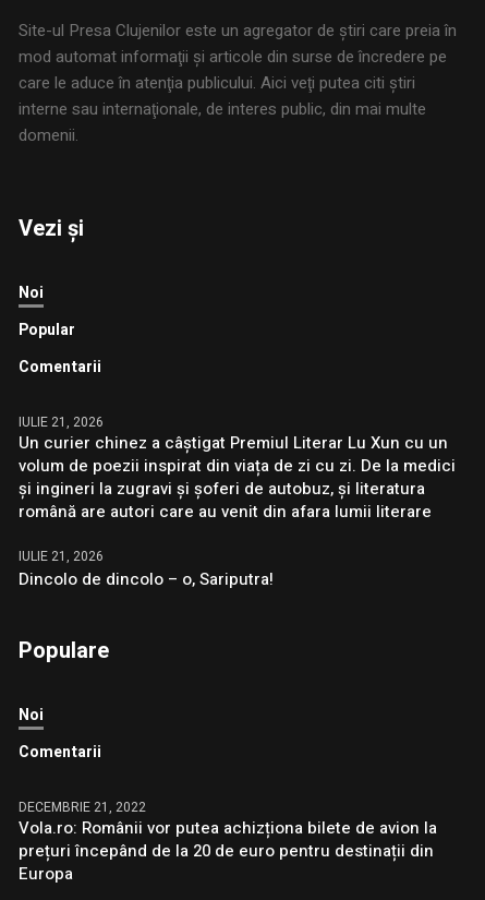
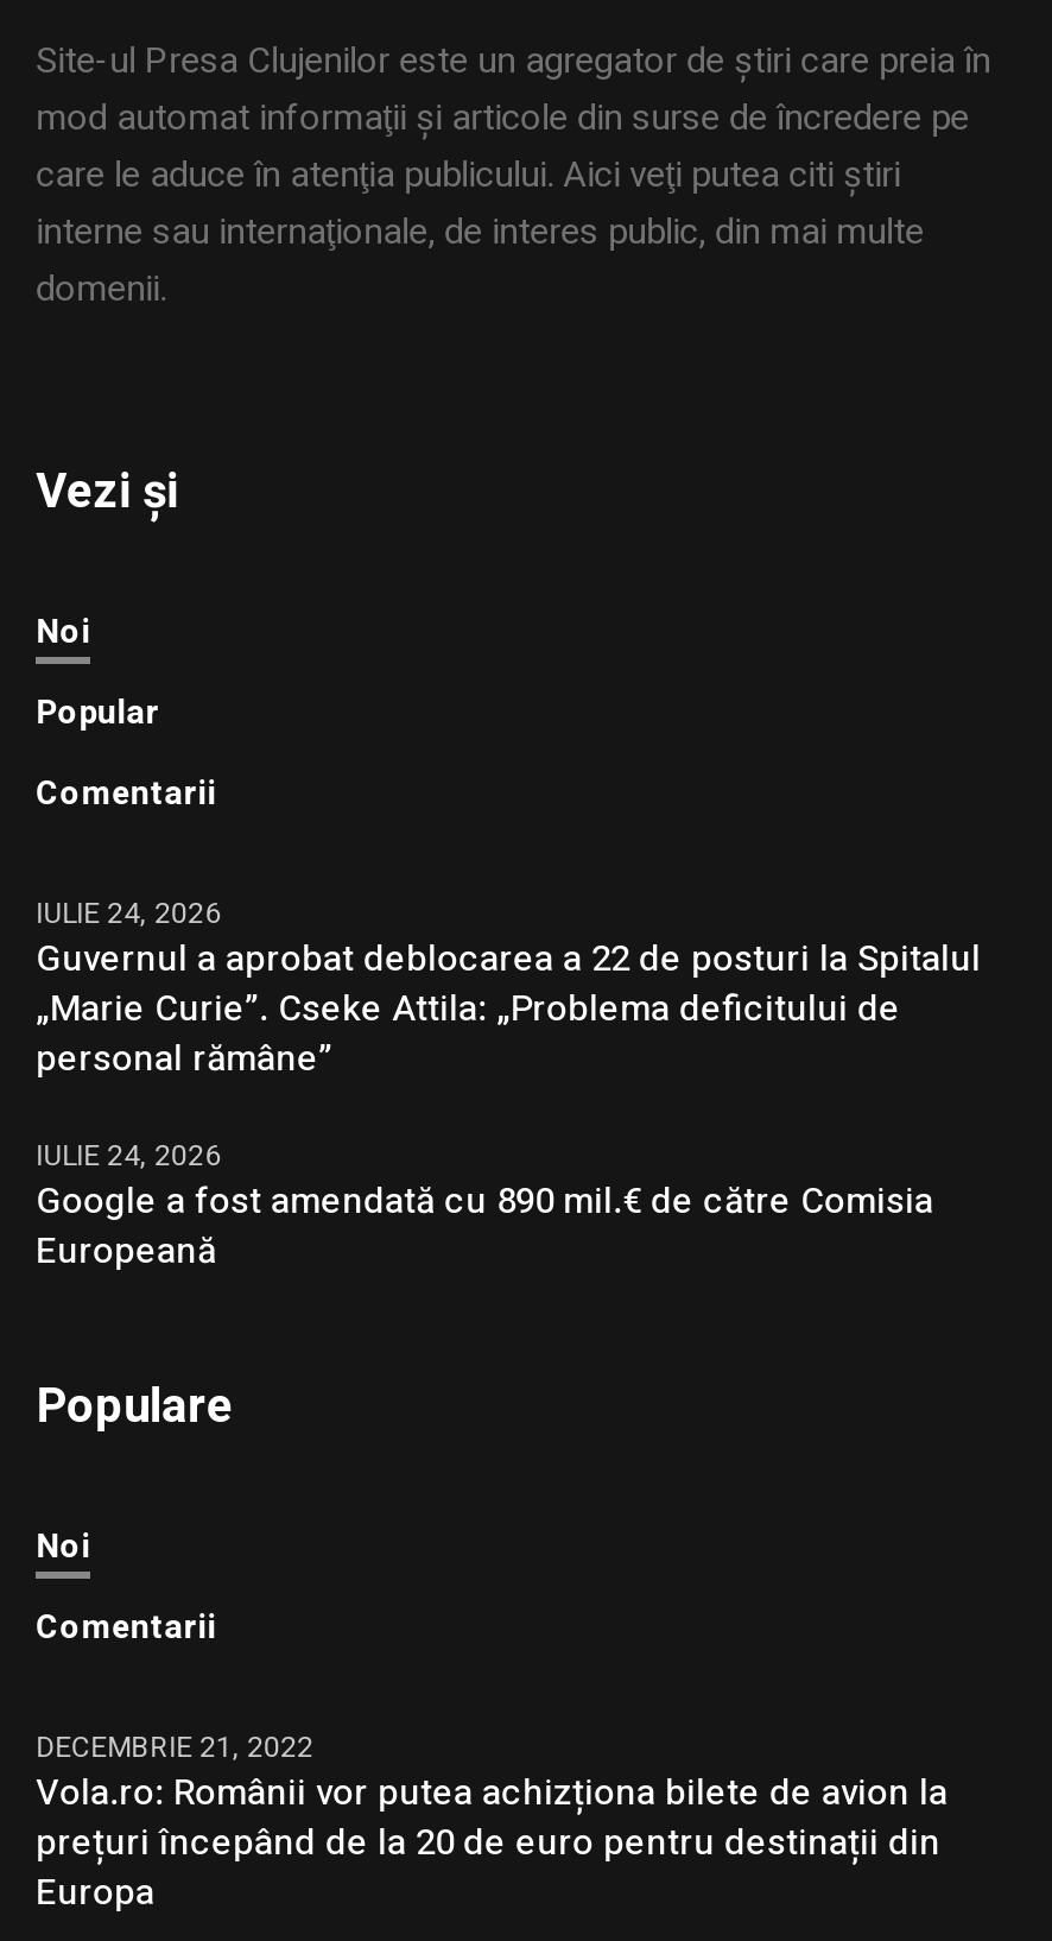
- IULIE 21, 2026
- Un curier chinez a câștigat Premiul Literar Lu Xun cu un
- volum de poezii inspirat din viața de zi cu zi. De la medici
- și ingineri la zugravi și șoferi de autobuz, și literatura
- română are autori care au venit din afara lumii literare
+ IULIE 24, 2026
+ Guvernul a aprobat deblocarea a 22 de posturi la Spitalul
+ „Marie Curie”. Cseke Attila: „Problema deficitului de
+ personal rămâne”

- IULIE 21, 2026
- Dincolo de dincolo – o, Sariputra!
+ IULIE 24, 2026
+ Google a fost amendată cu 890 mil.€ de către Comisia
+ Europeană
